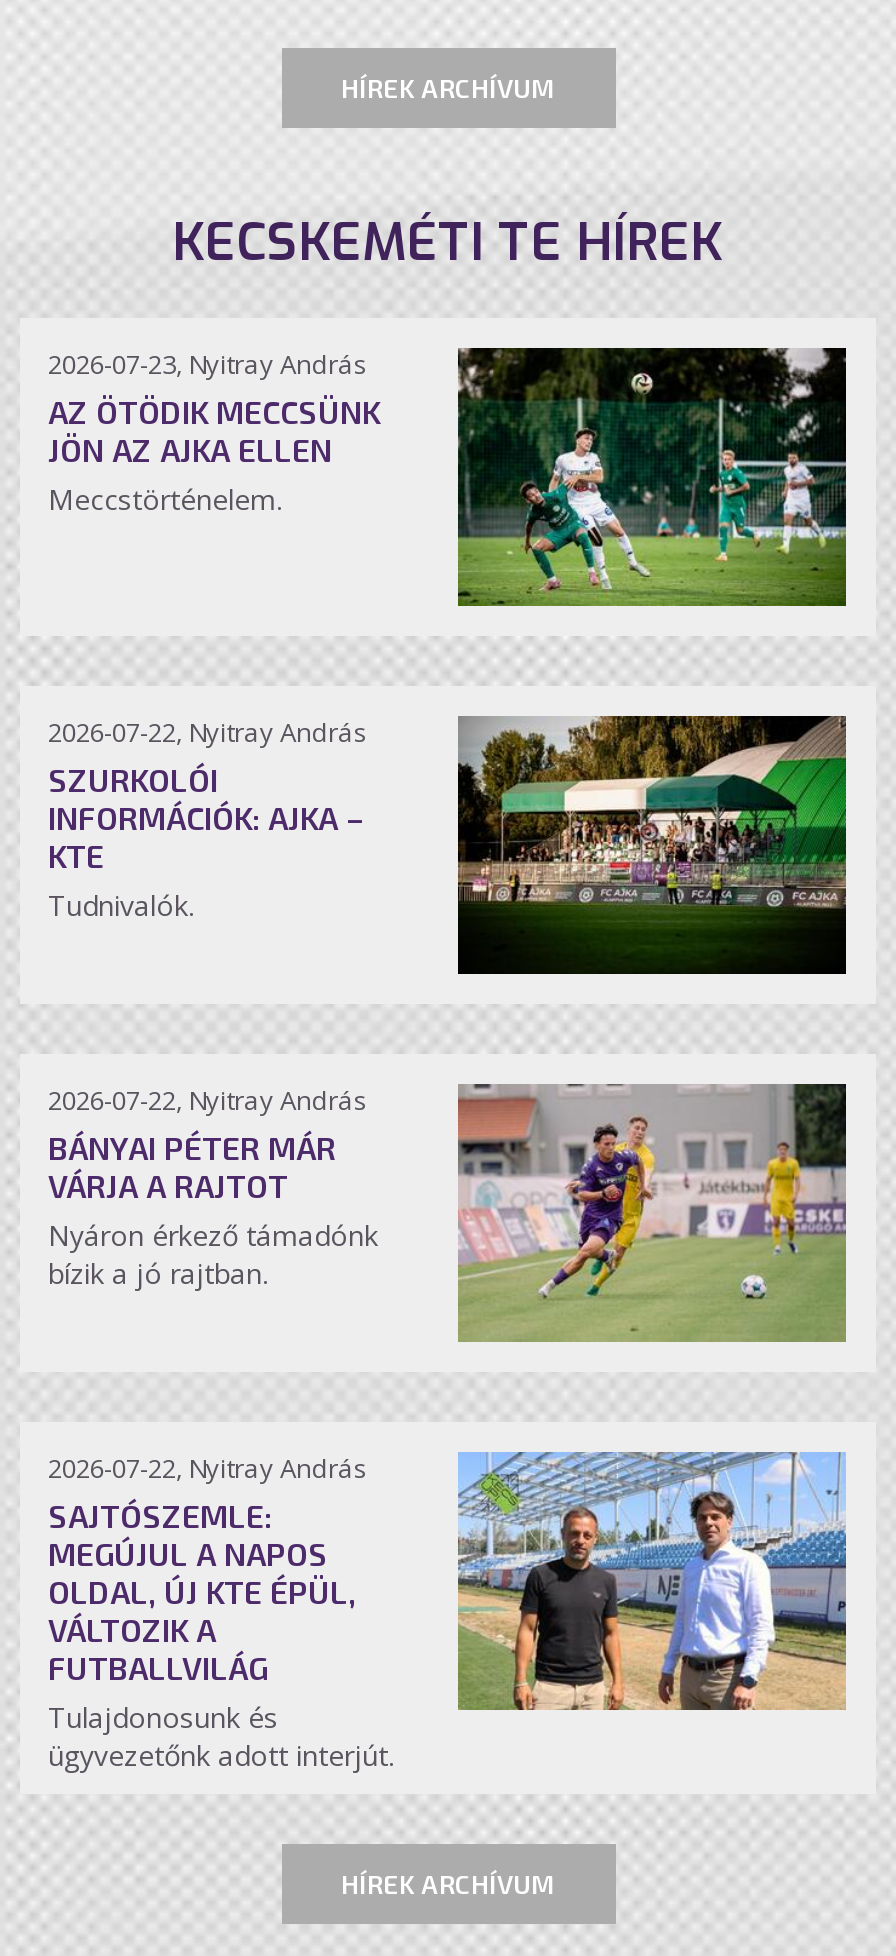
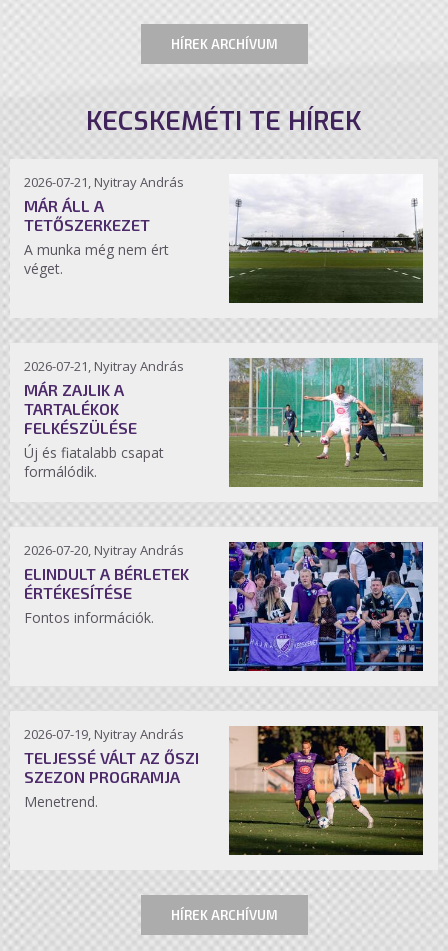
- 2026-07-23, Nyitray András
- AZ ÖTÖDIK MECCSÜNK
- JÖN AZ AJKA ELLEN
- Meccstörténelem.
+ 2026-07-21, Nyitray András
+ MÁR ÁLL A
+ TETŐSZERKEZET
+ A munka még nem ért
+ véget.

- [image]
+ [image]

- 2026-07-22, Nyitray András
- SZURKOLÓI
- INFORMÁCIÓK: AJKA –
- KTE
- Tudnivalók.
+ 2026-07-21, Nyitray András
+ MÁR ZAJLIK A
+ TARTALÉKOK
+ FELKÉSZÜLÉSE
+ Új és fiatalabb csapat
+ formálódik.

- [image]
+ [image]

- [image]
- 2026-07-22, Nyitray András
- BÁNYAI PÉTER MÁR
- VÁRJA A RAJTOT
- Nyáron érkező támadónk
- bízik a jó rajtban.
+ [image]
+ 2026-07-20, Nyitray András
+ ELINDULT A BÉRLETEK
+ ÉRTÉKESÍTÉSE
+ Fontos információk.

- [image]
- 2026-07-22, Nyitray András
- SAJTÓSZEMLE:
- MEGÚJUL A NAPOS
- OLDAL, ÚJ KTE ÉPÜL,
- VÁLTOZIK A
- FUTBALLVILÁG
- Tulajdonosunk és
- ügyvezetőnk adott interjút.
+ [image]
+ 2026-07-19, Nyitray András
+ TELJESSÉ VÁLT AZ ŐSZI
+ SZEZON PROGRAMJA
+ Menetrend.
